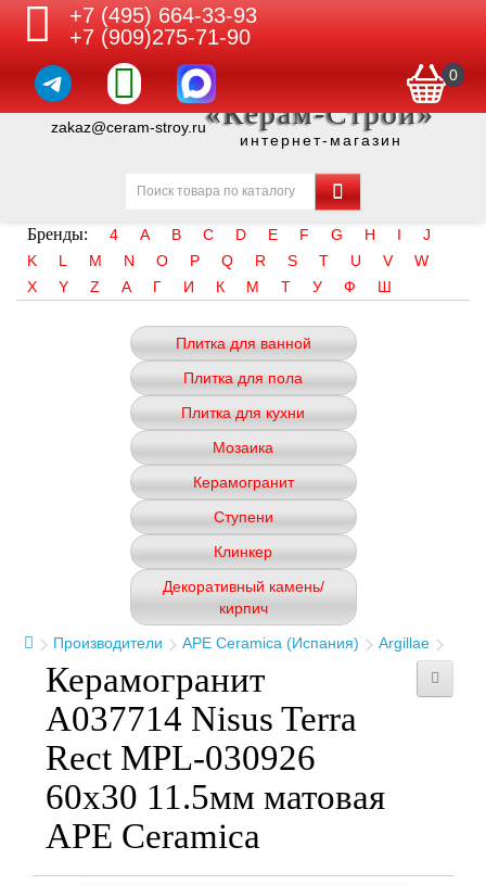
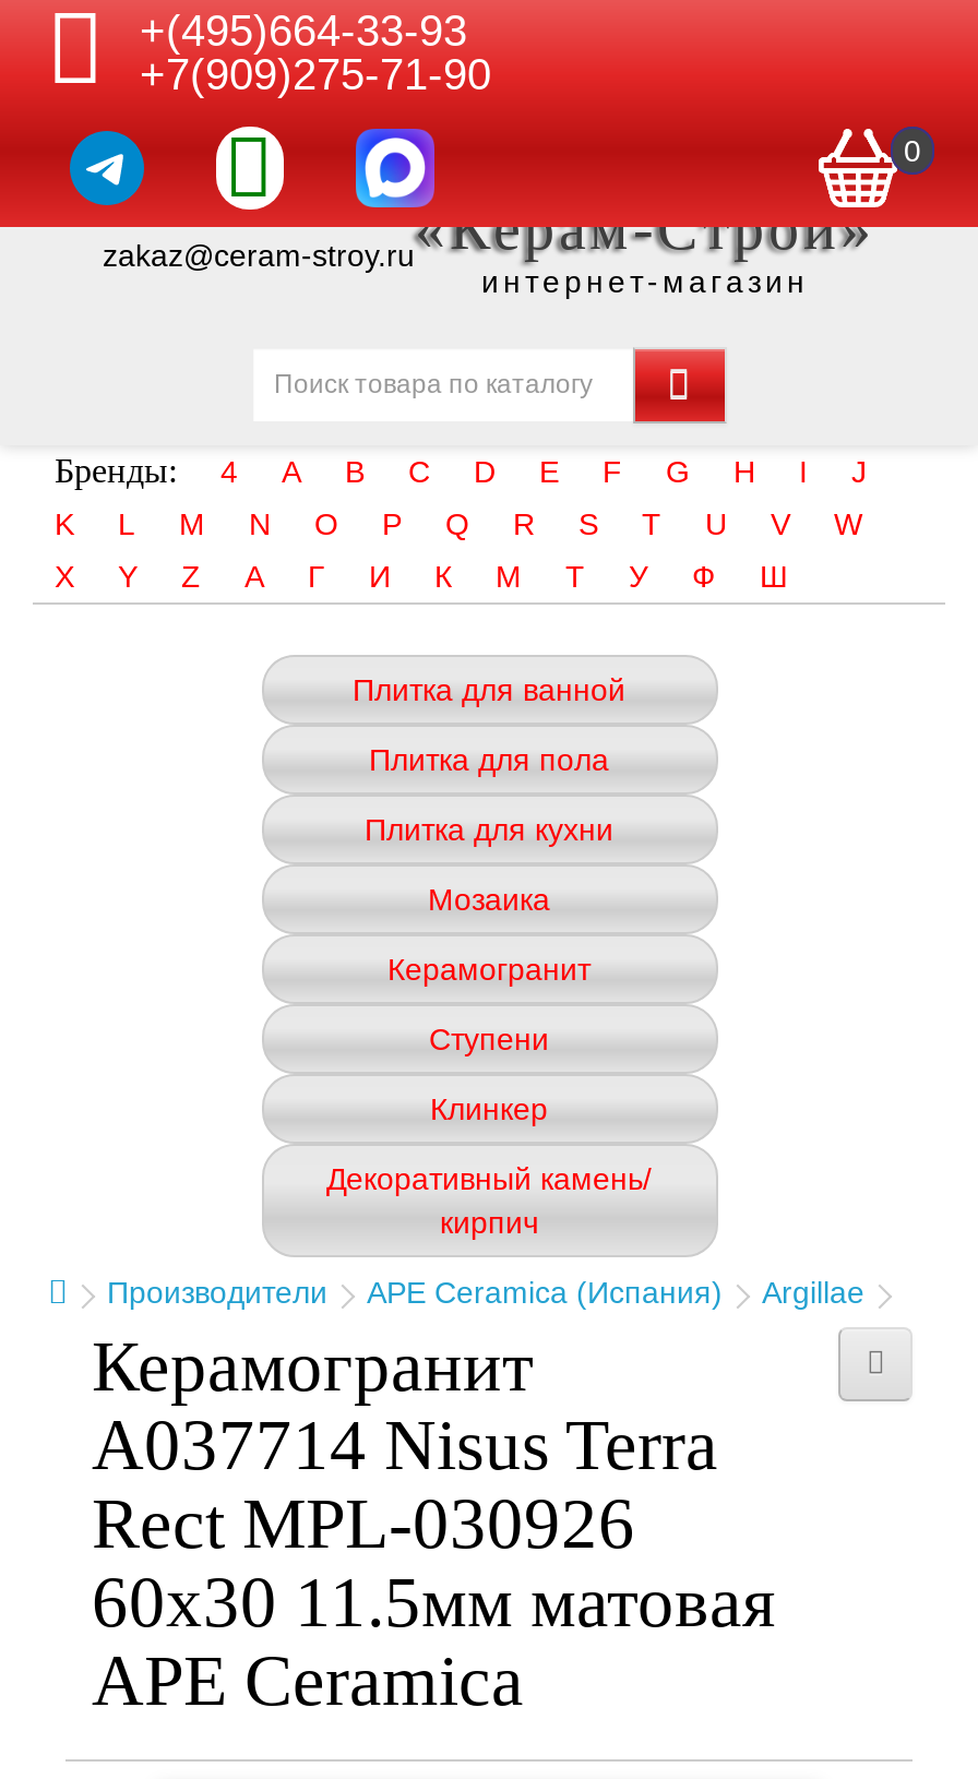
- +7 (495) 664-33-93
- +7 (909)275-71-90
+ +(495)664-33-93
+ +7(909)275-71-90
